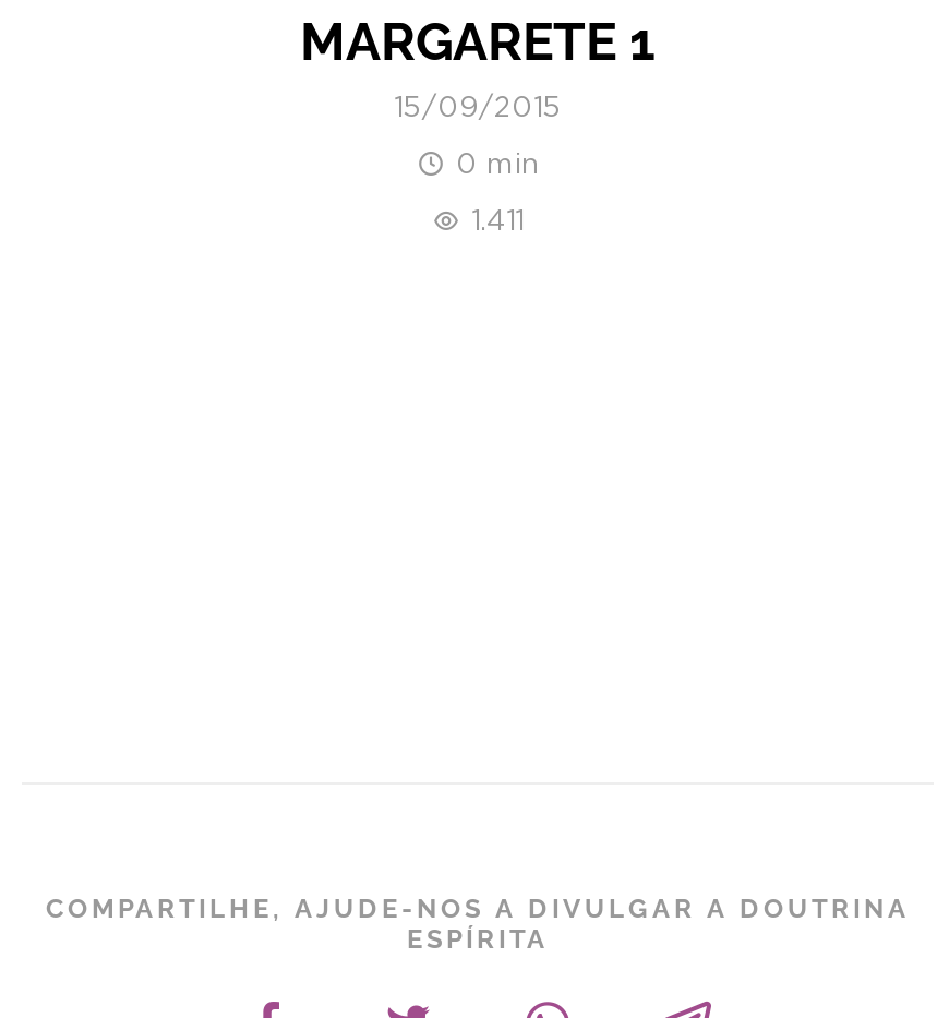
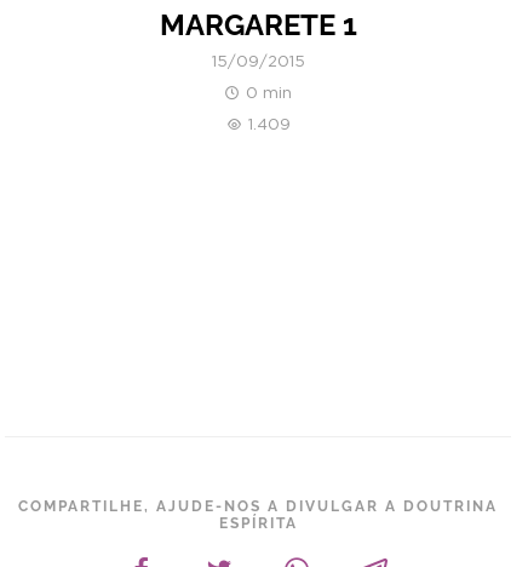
- 1.411
+ 1.409
